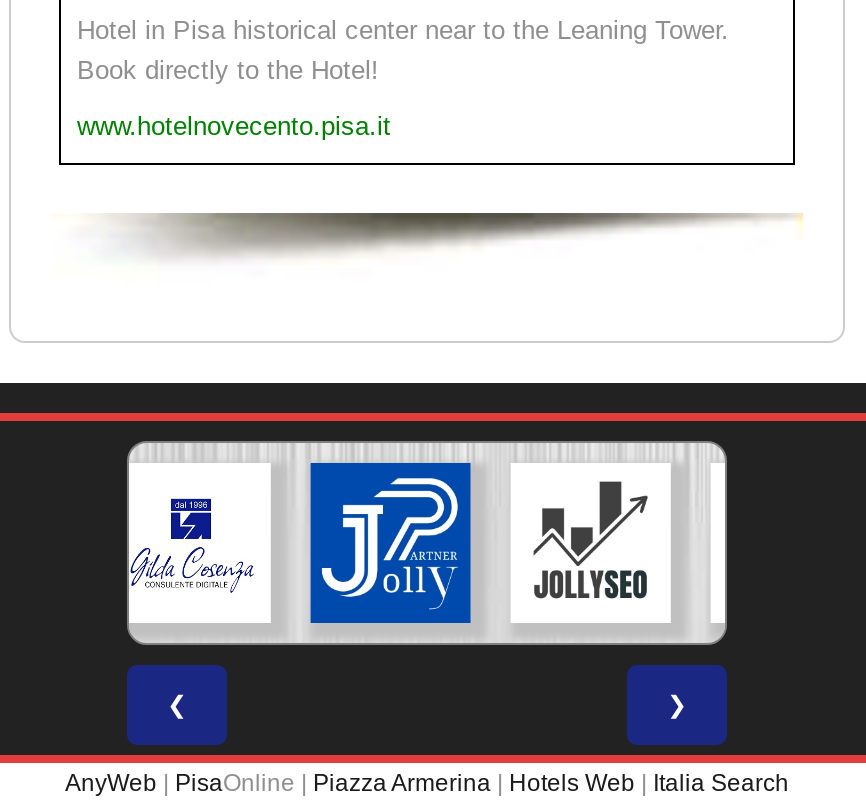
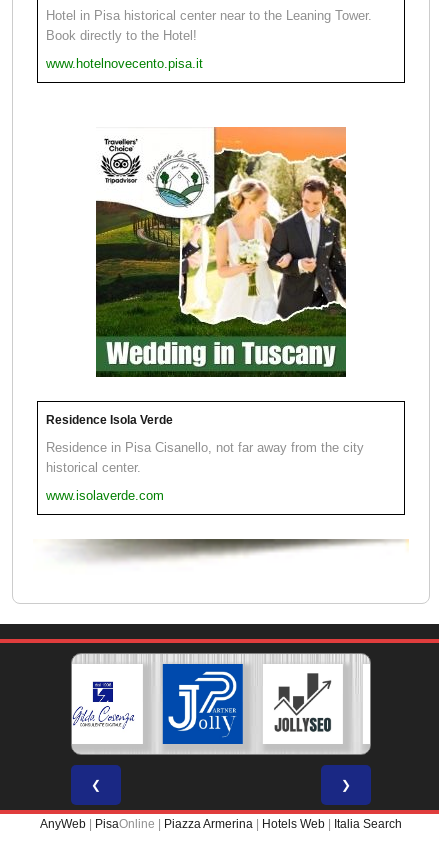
+ [image]
+ Residence Isola Verde
+ Residence in Pisa Cisanello, not far away from the city
+ historical center.
+ www.isolaverde.com
